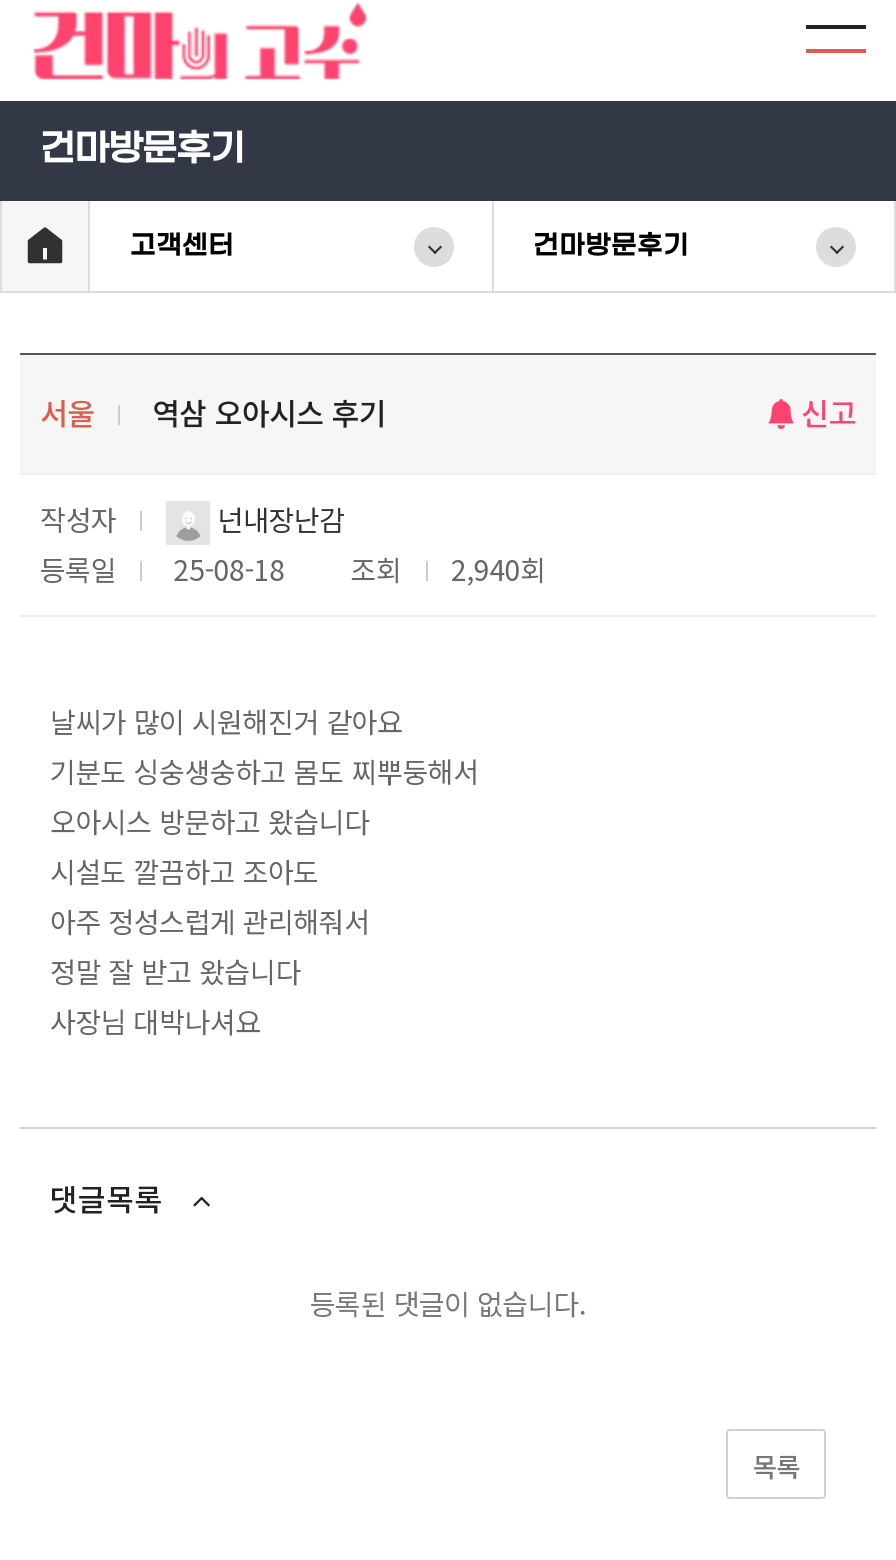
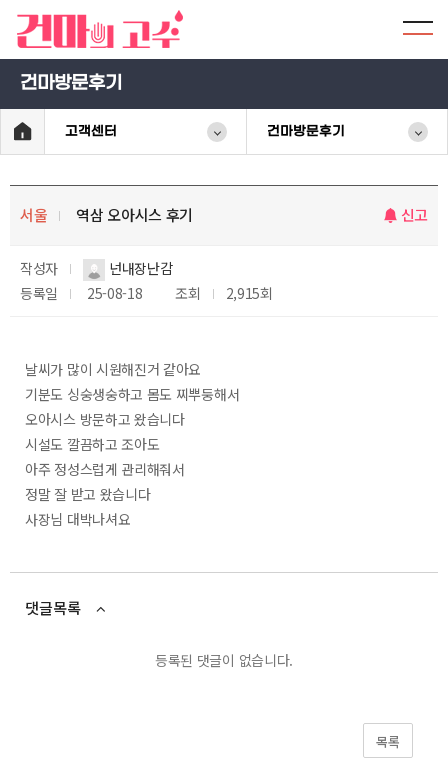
- 등록일 25-08-18 조회 2,940회
+ 등록일 25-08-18 조회 2,915회
